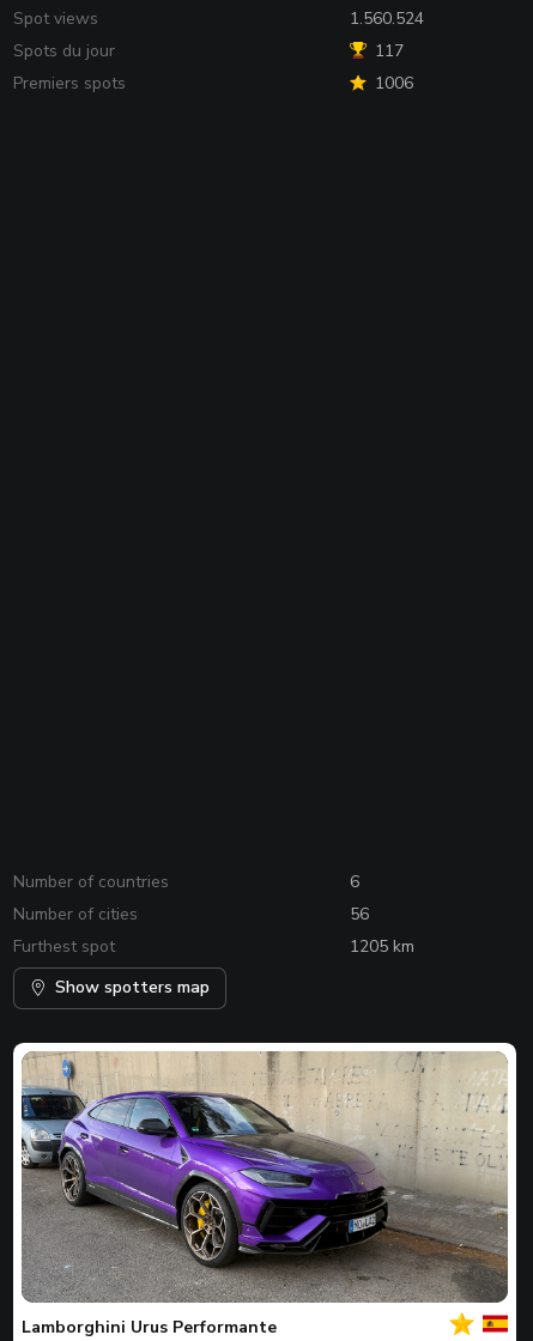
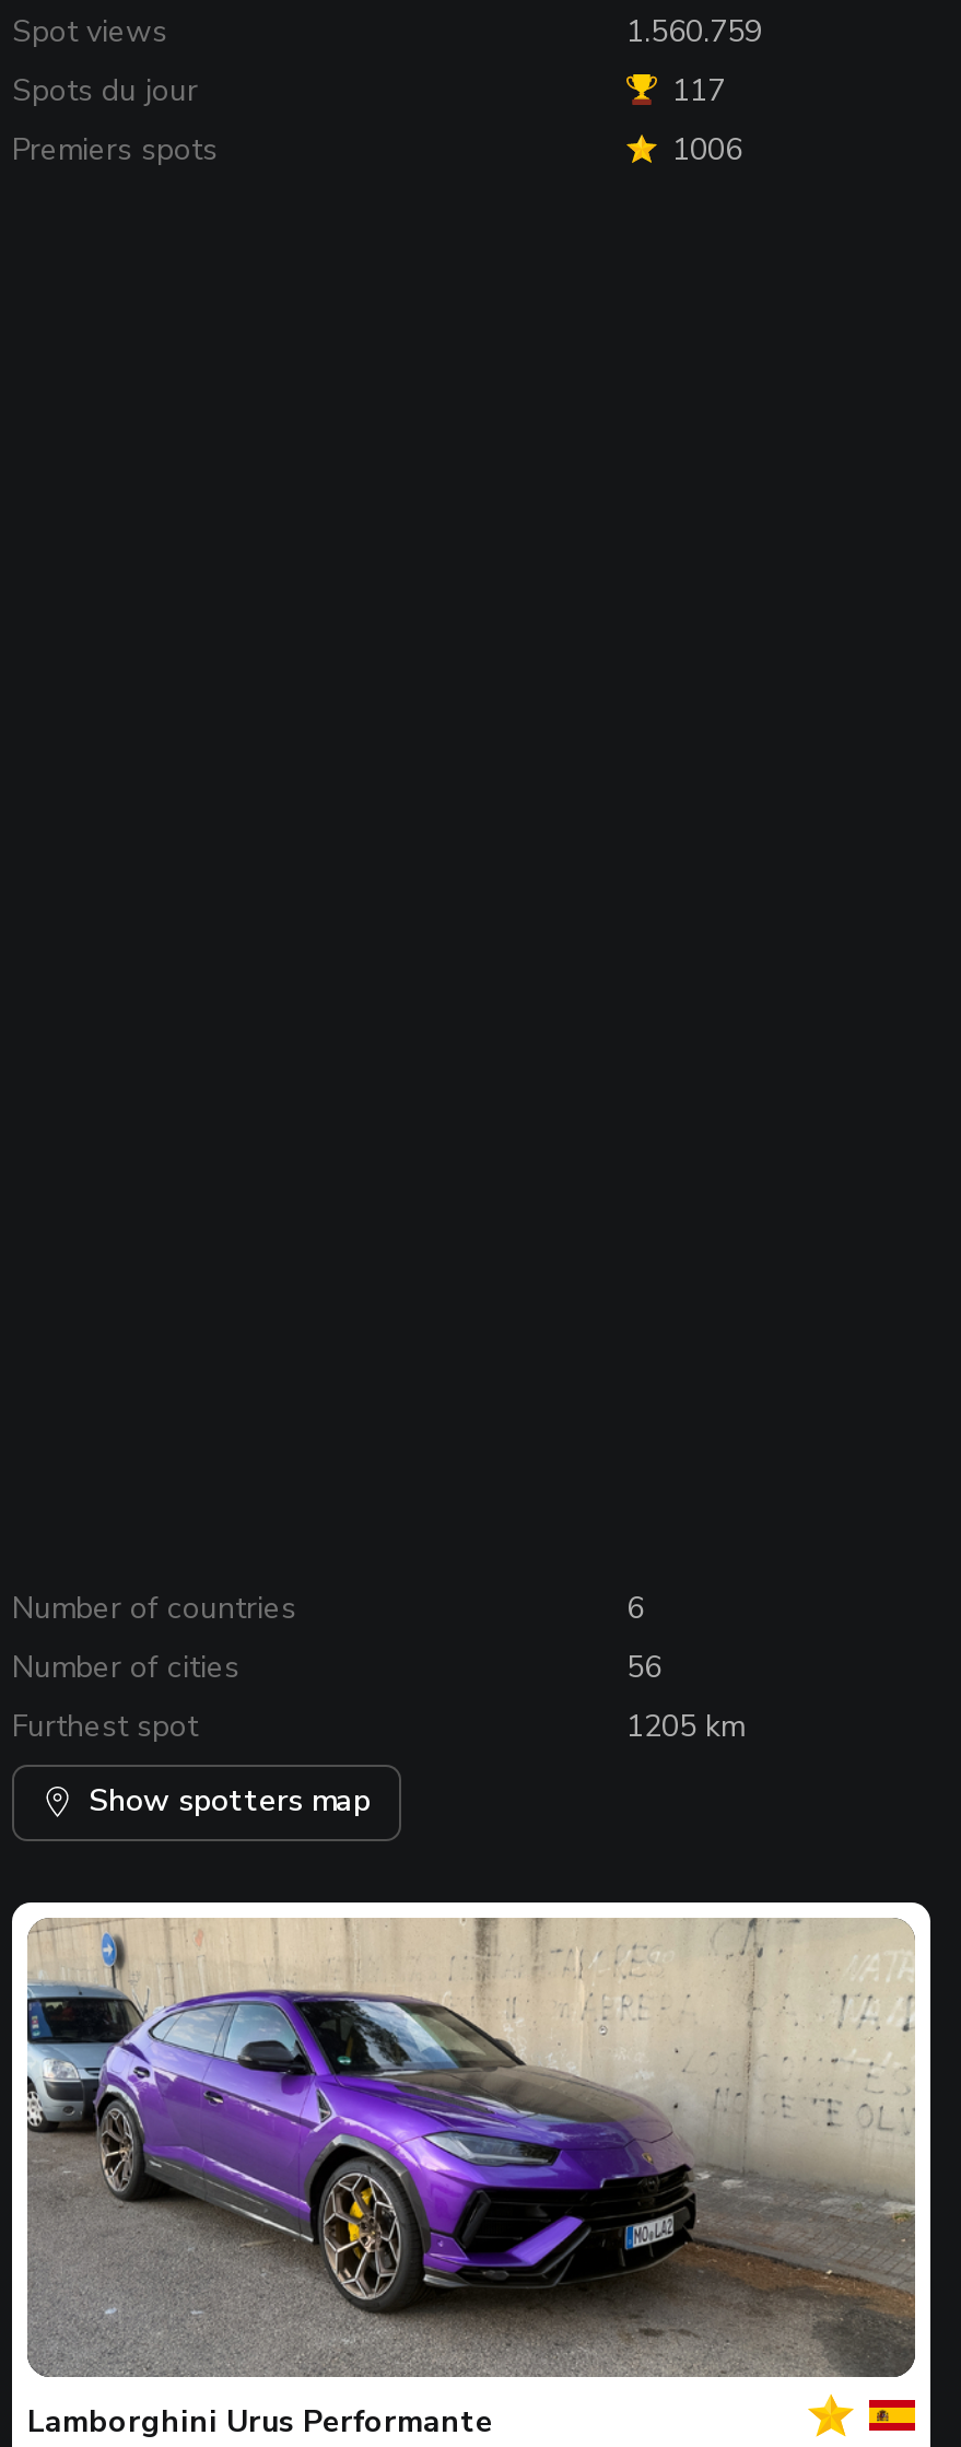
- 1.560.524
+ 1.560.759
